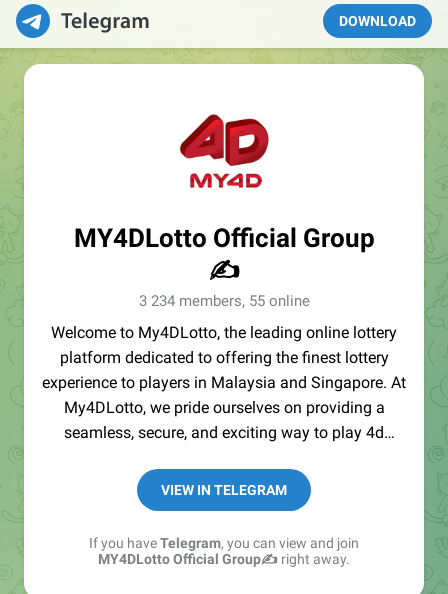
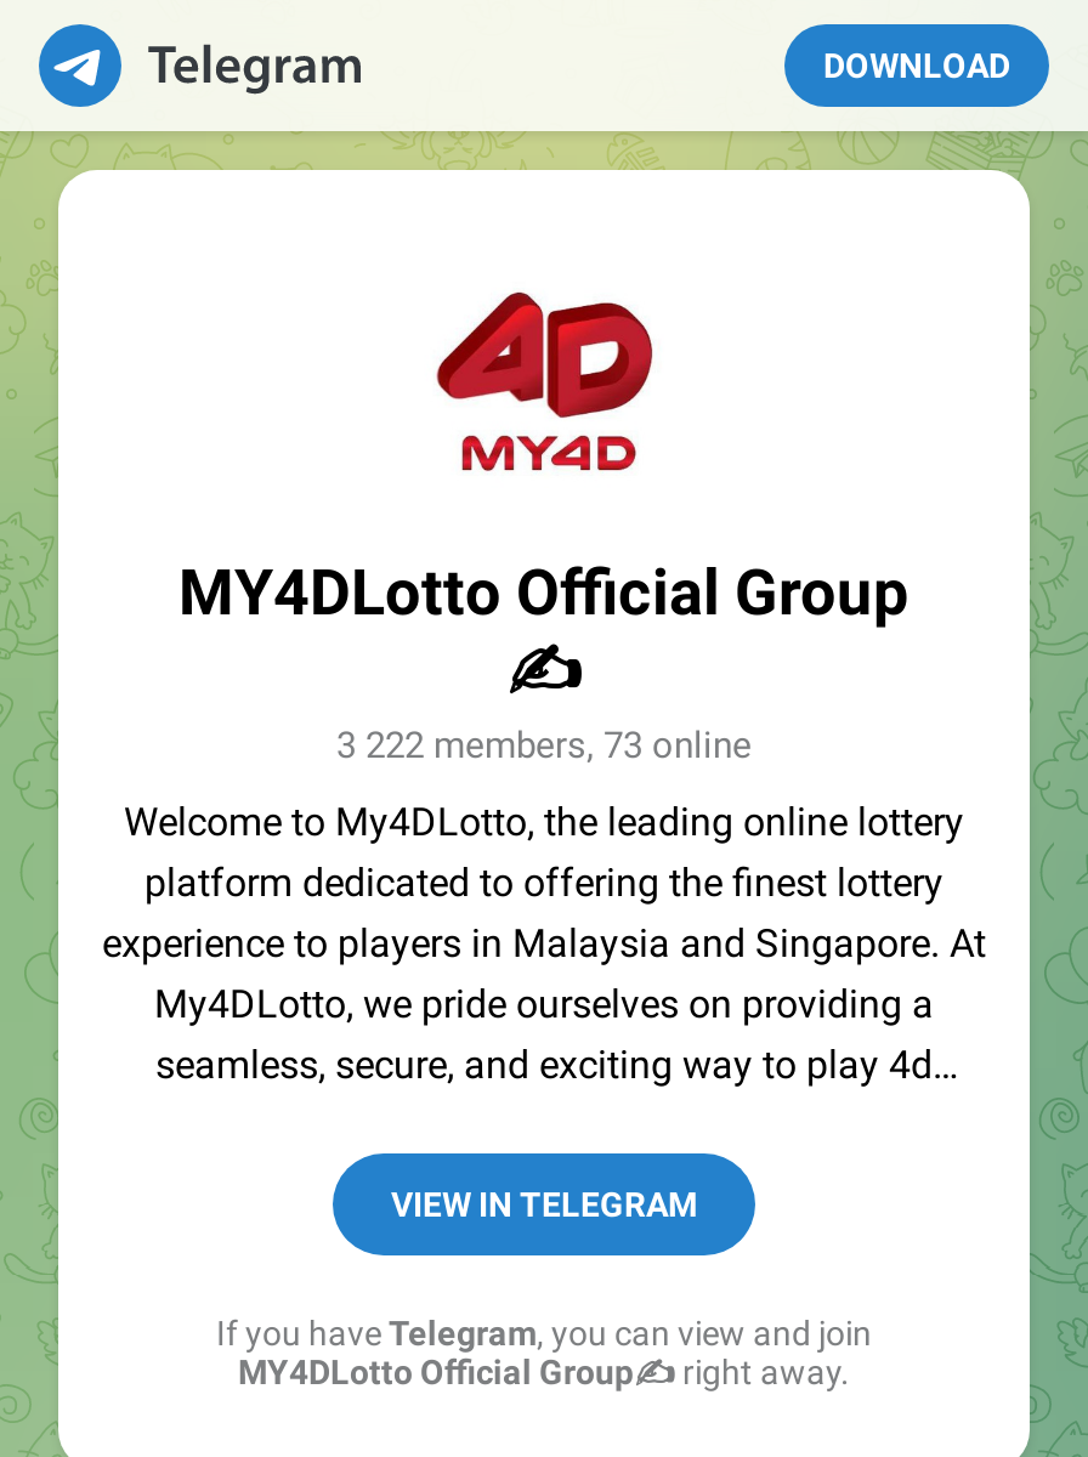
- 3 234 members, 55 online
+ 3 222 members, 73 online
